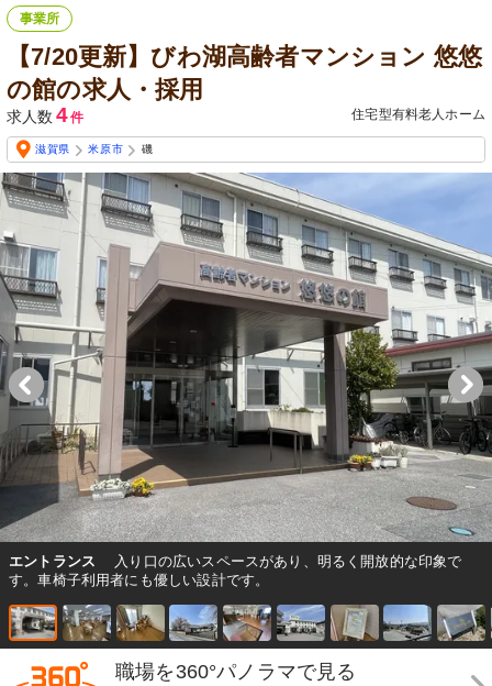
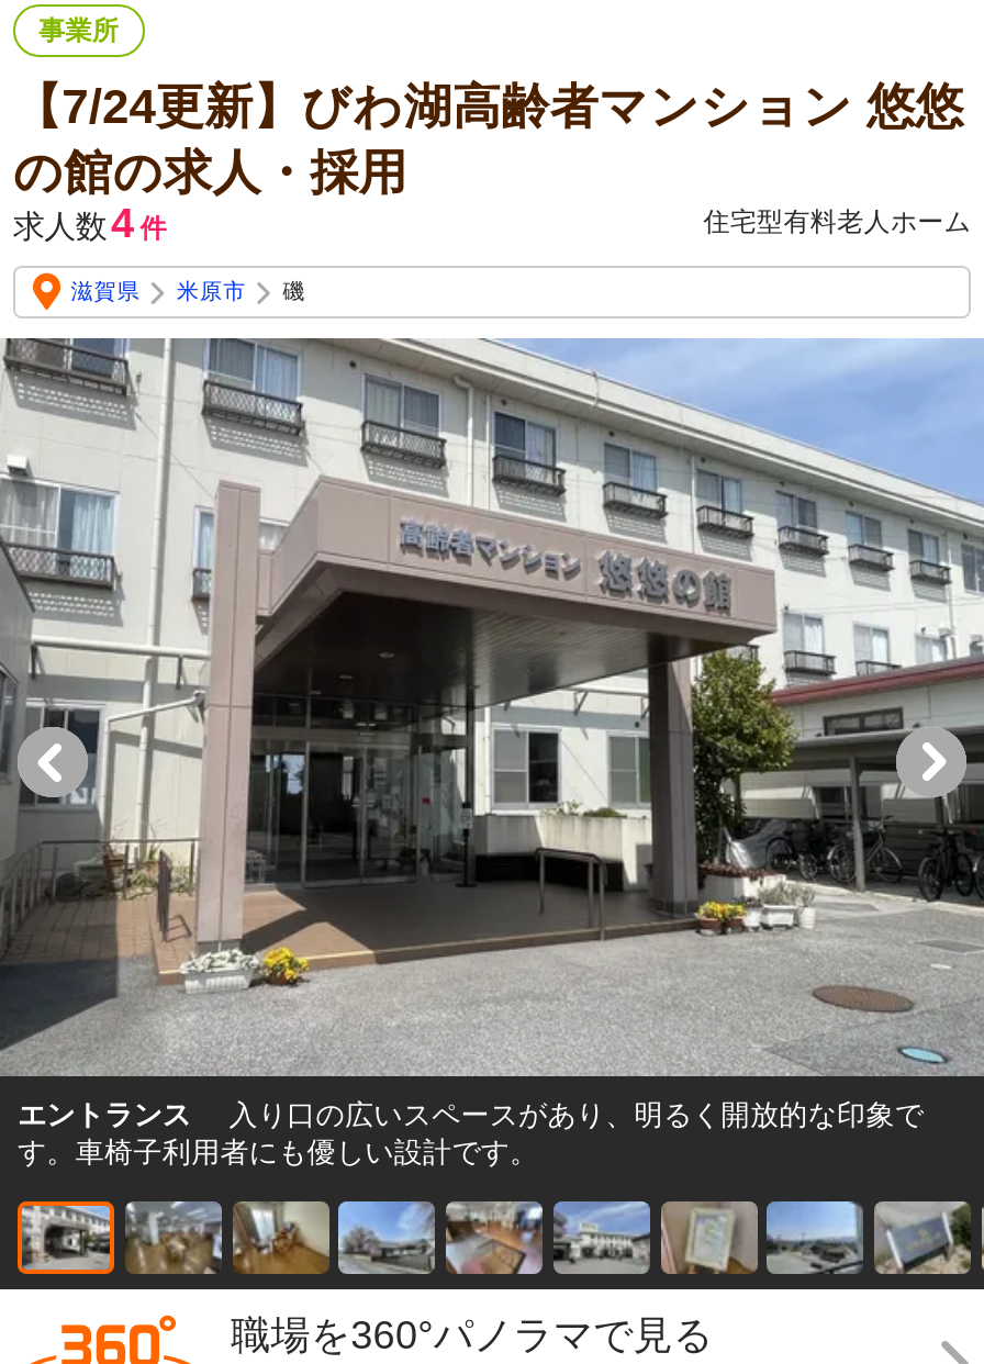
- 【7/20更新】びわ湖高齢者マンション 悠悠
+ 【7/24更新】びわ湖高齢者マンション 悠悠
